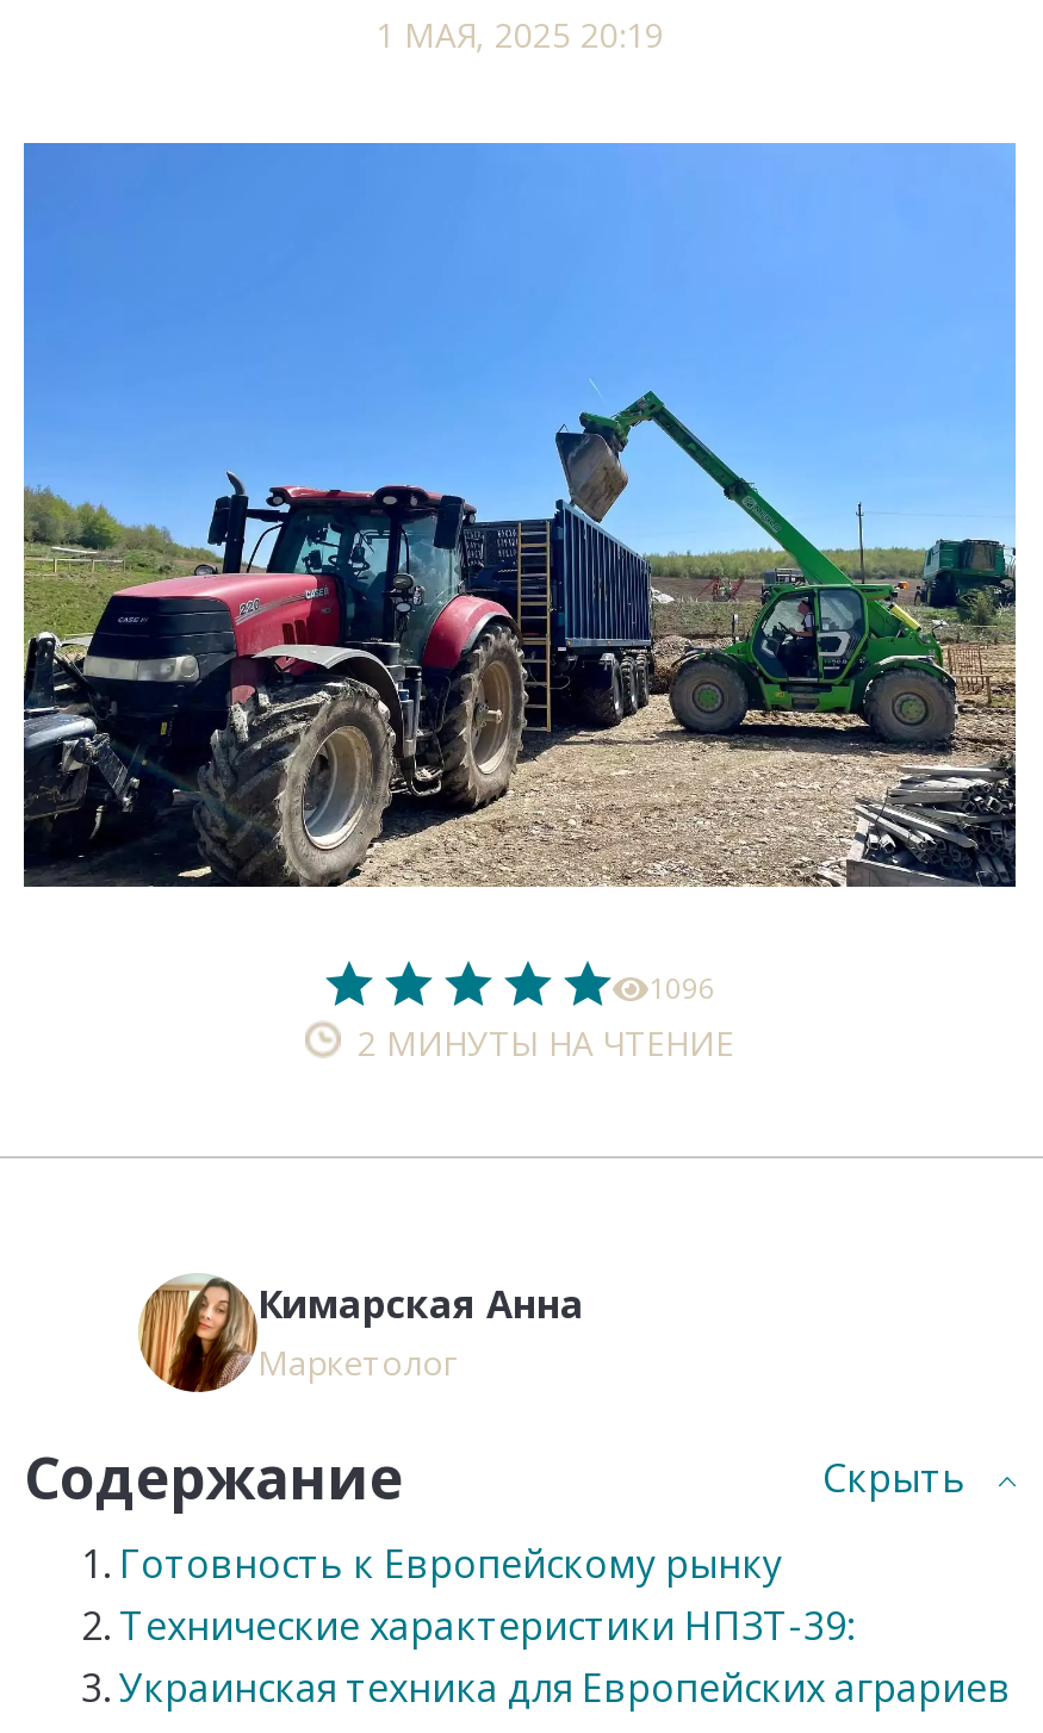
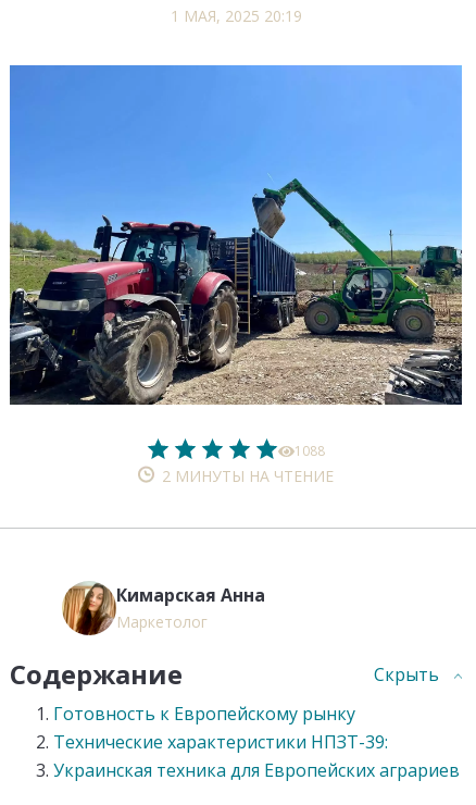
- 1096
+ 1088
